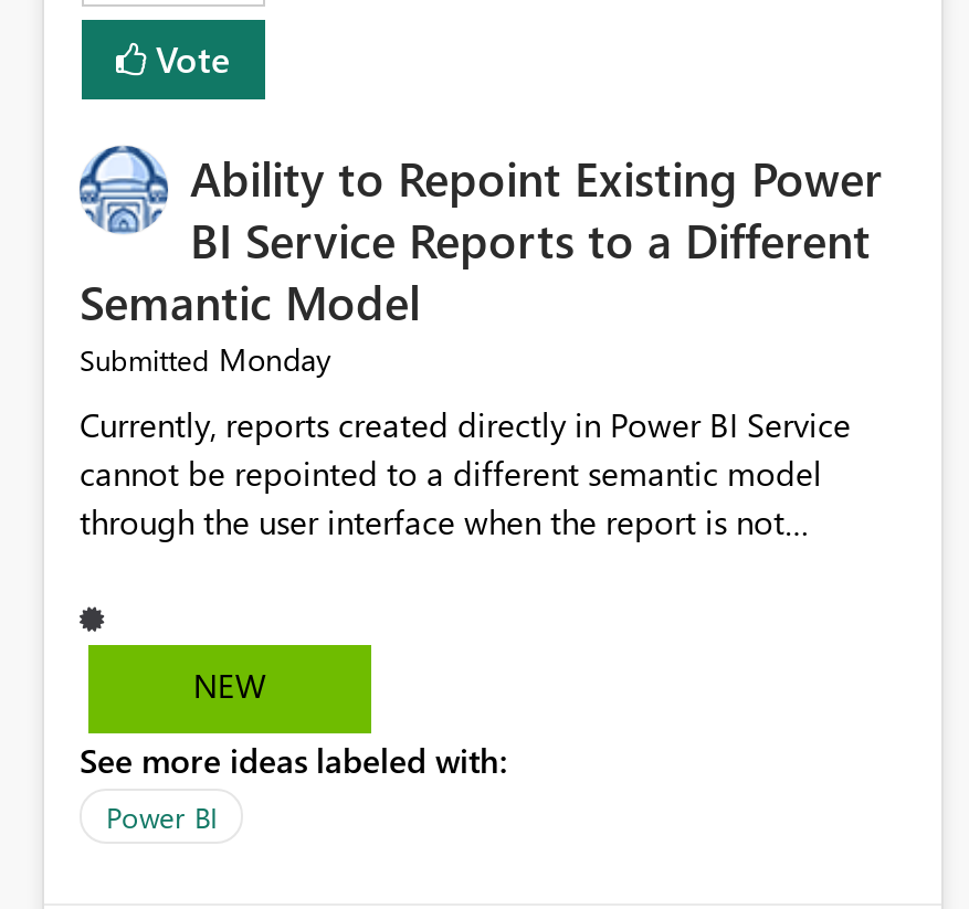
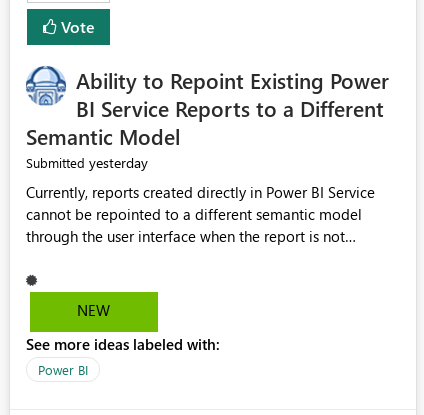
- Submitted Monday
+ Submitted yesterday
